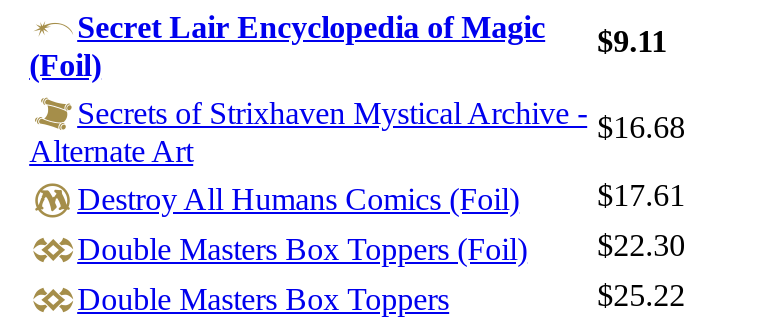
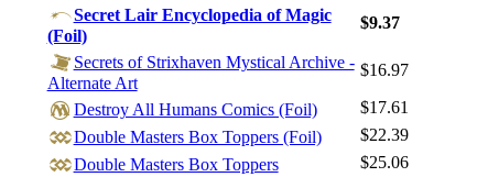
- Secret Lair Encyclopedia of Magic $9.11
+ Secret Lair Encyclopedia of Magic $9.37

- $16.68
+ $16.97

- $22.30
+ $22.39

- $25.22
+ $25.06
